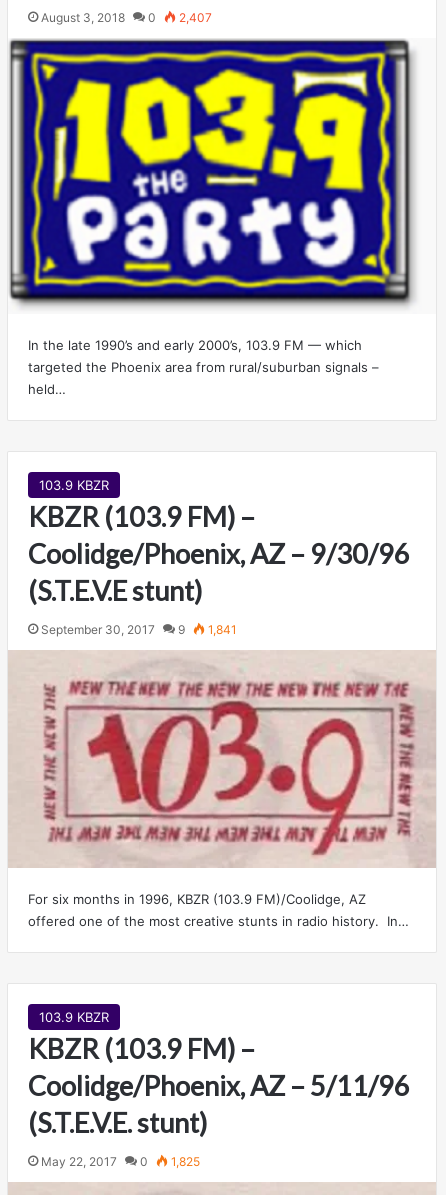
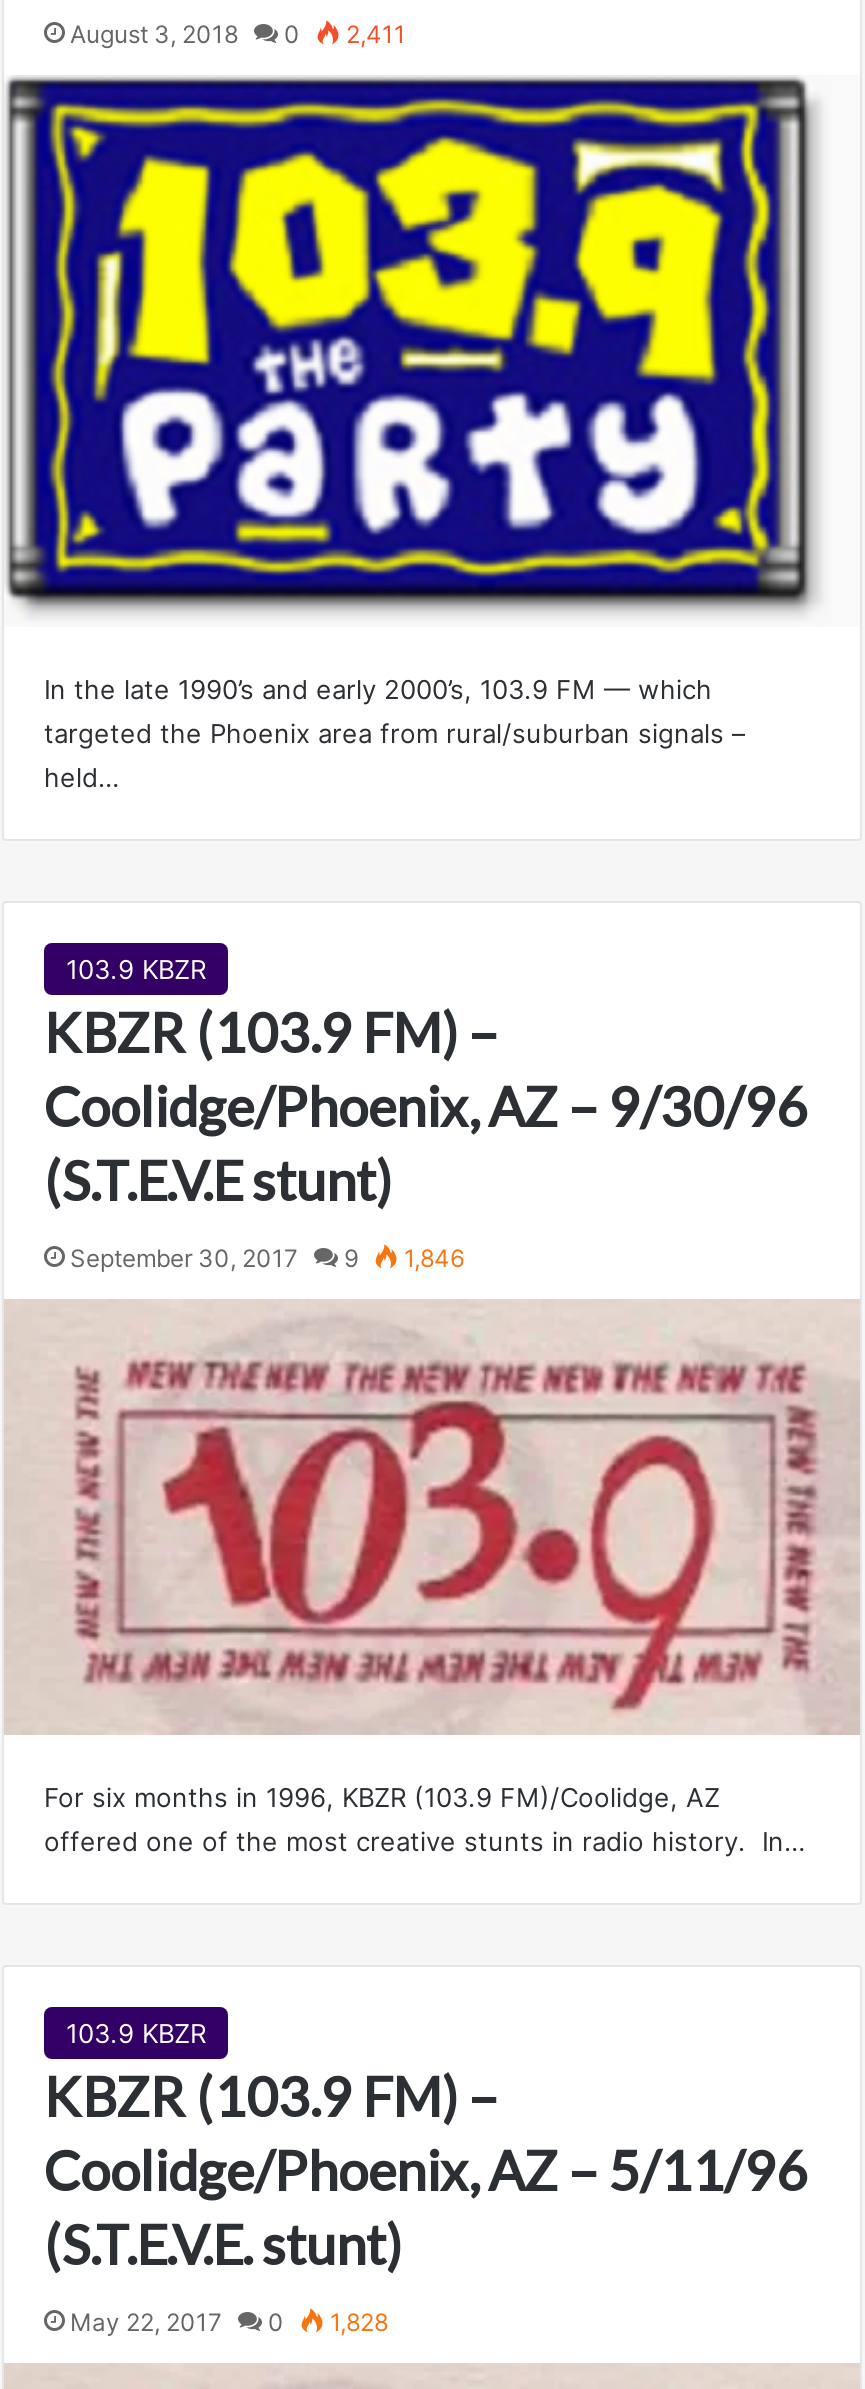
- August 3, 2018 0 2,407
+ August 3, 2018 0 2,411

- September 30, 2017 9 1,841
+ September 30, 2017 9 1,846

- May 22, 2017 0 1,825
+ May 22, 2017 0 1,828
